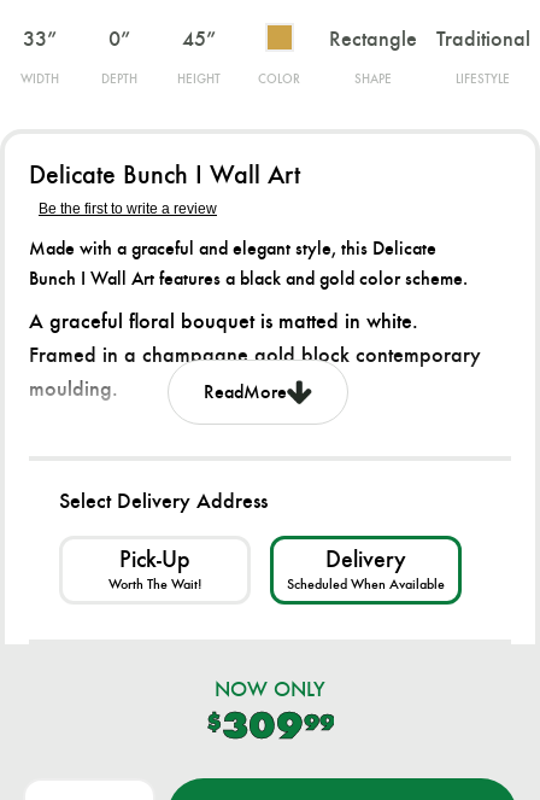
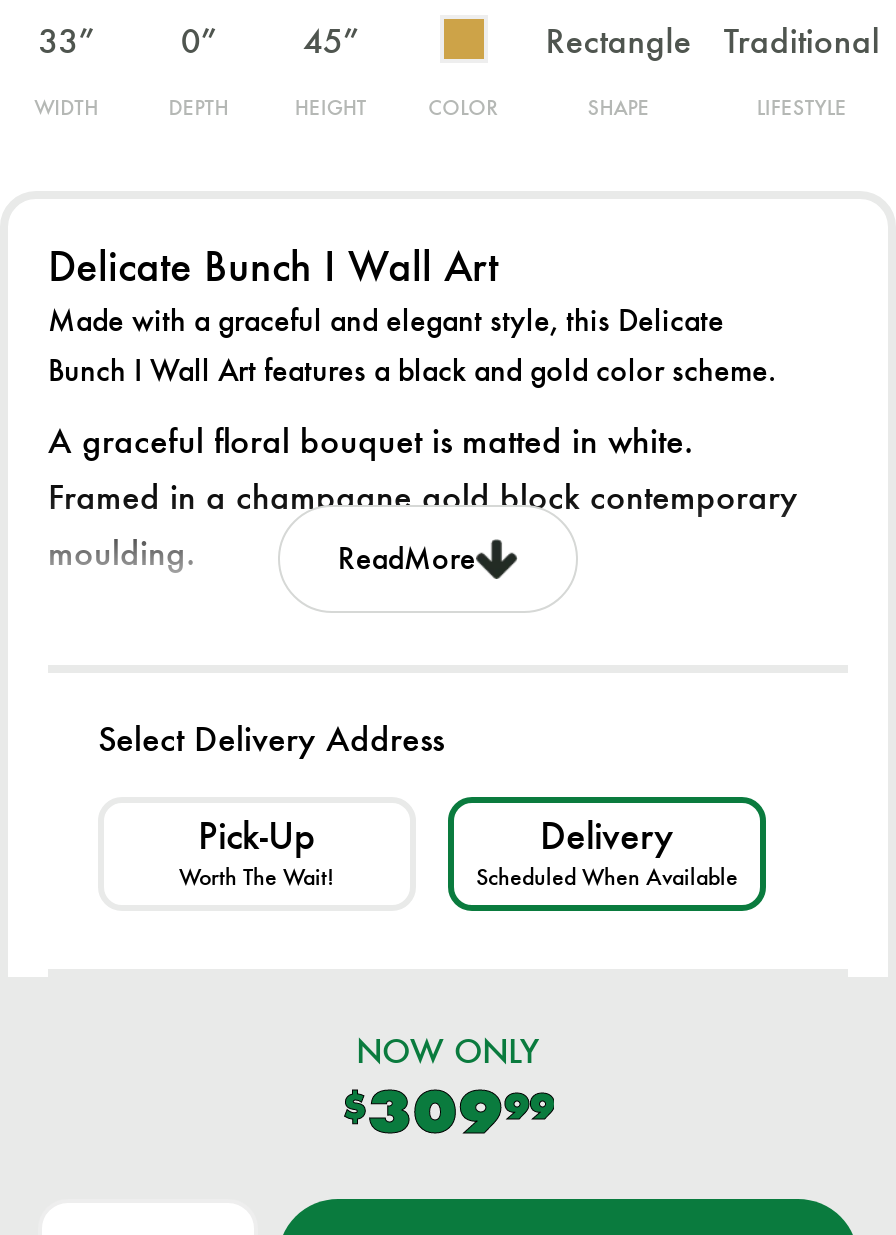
- Be the first to write a review
